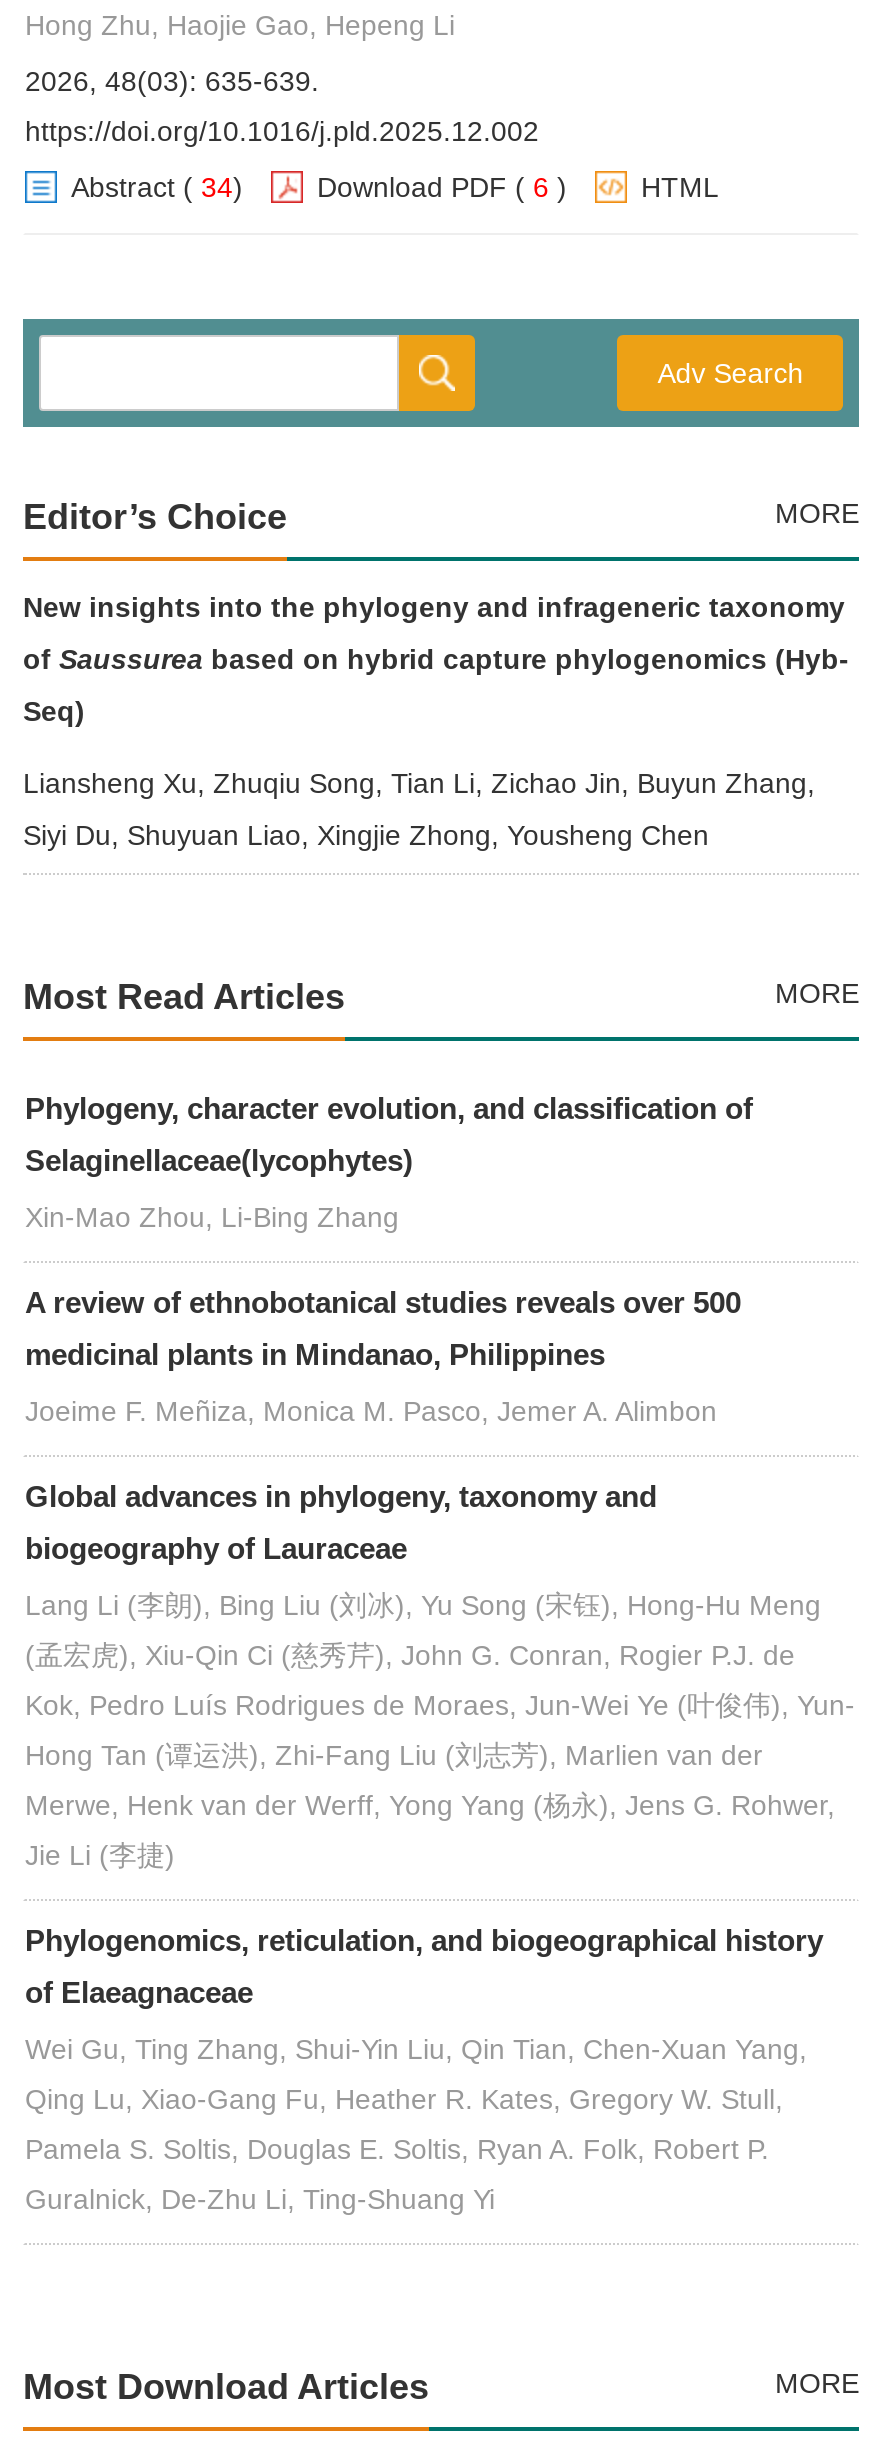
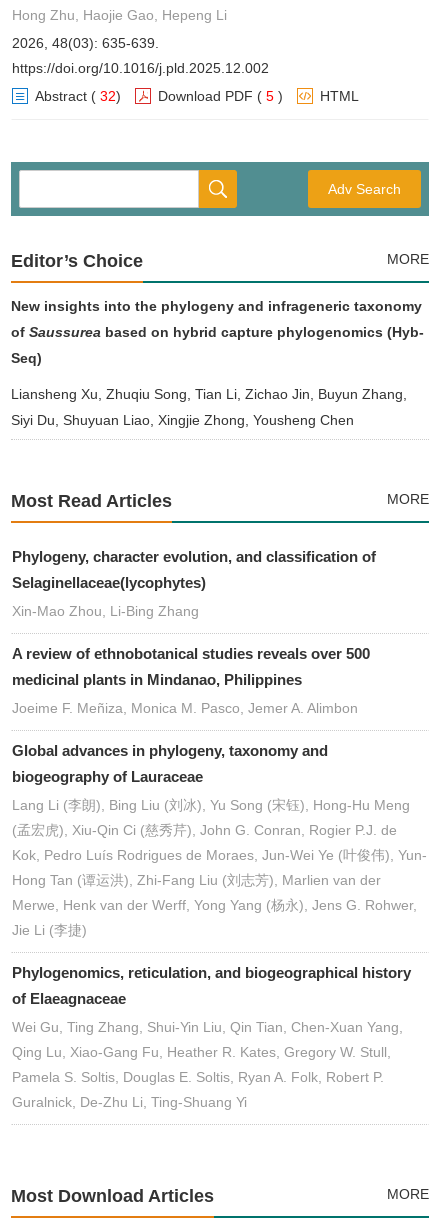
- Abstract (34)
+ Abstract (32)

- Download PDF (6)
+ Download PDF (5)
